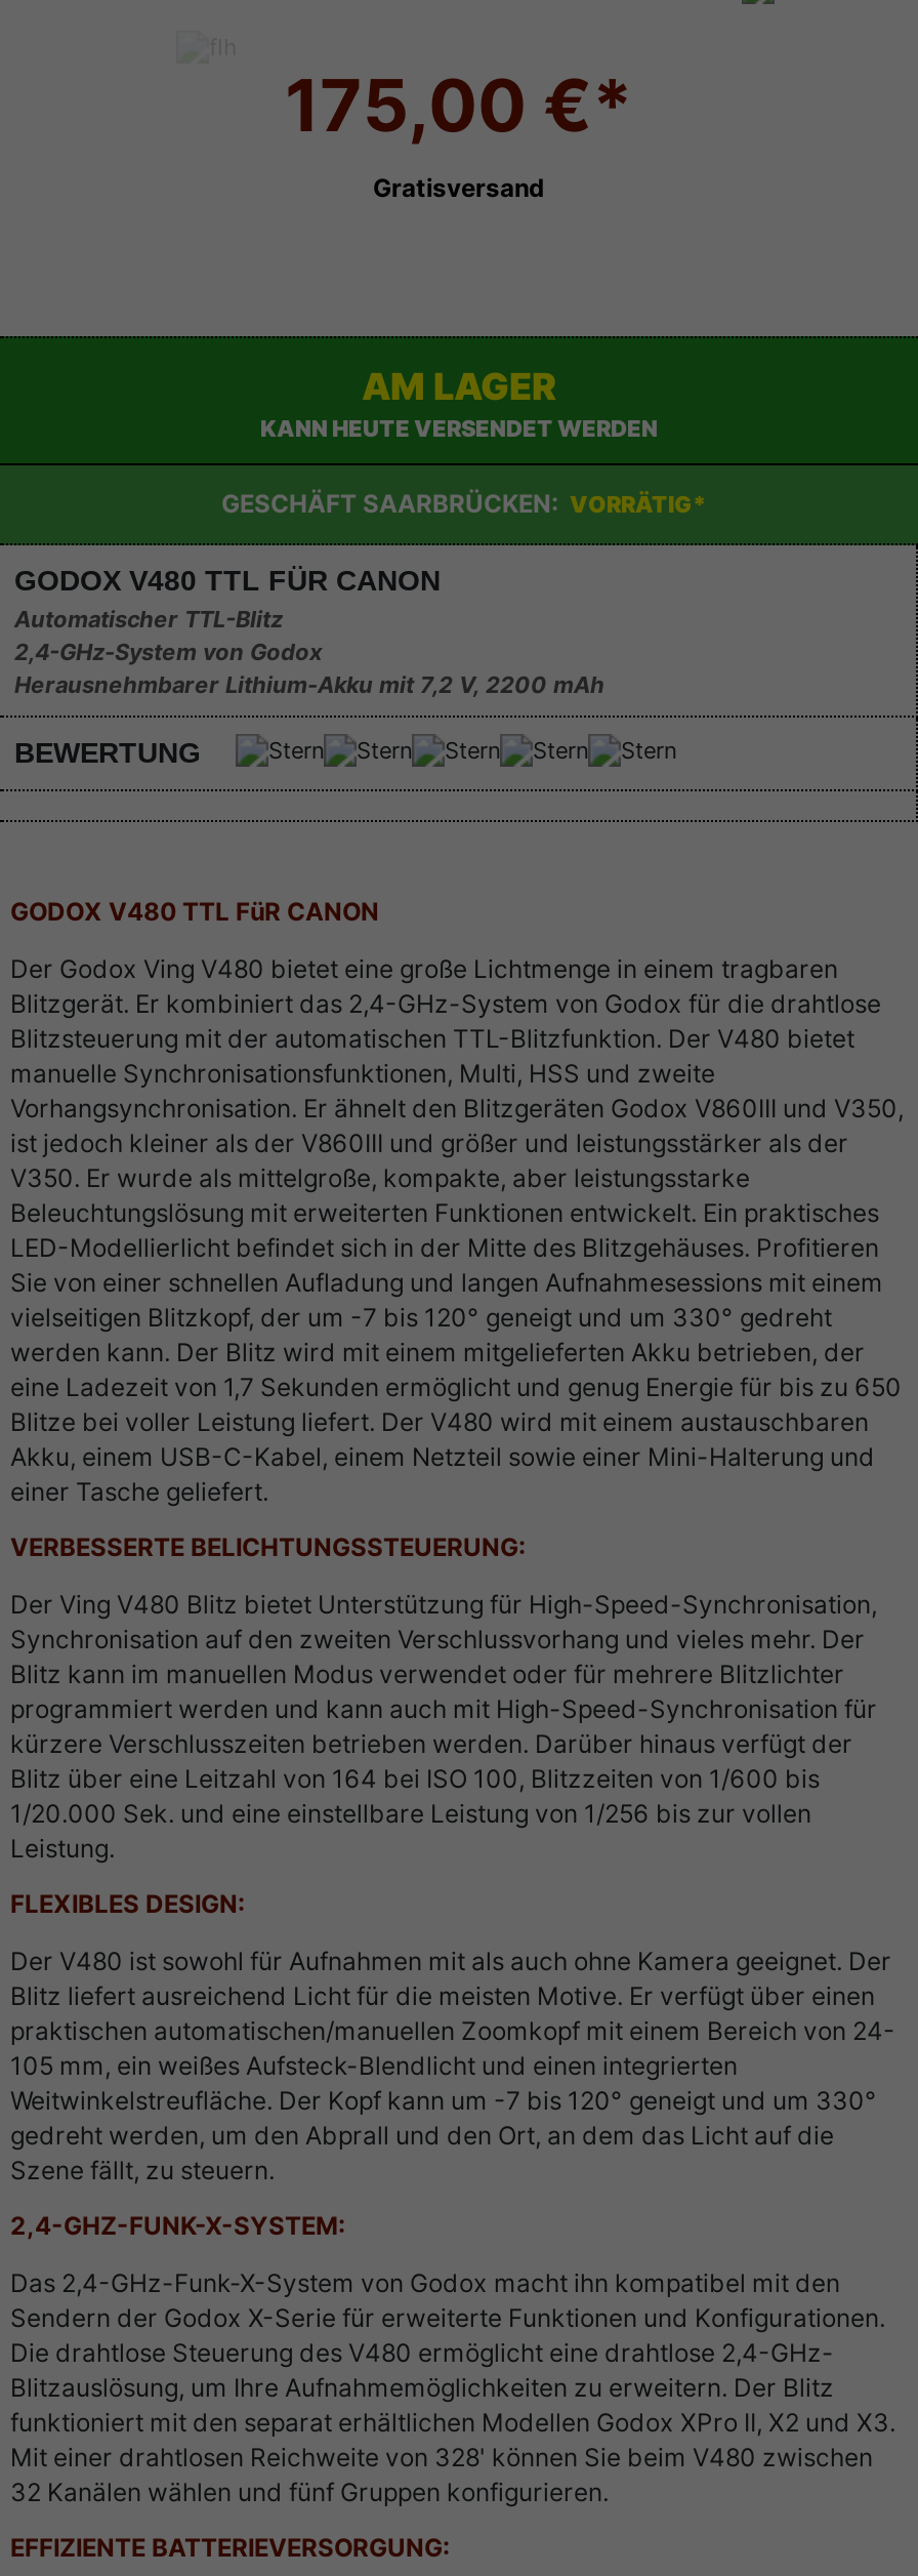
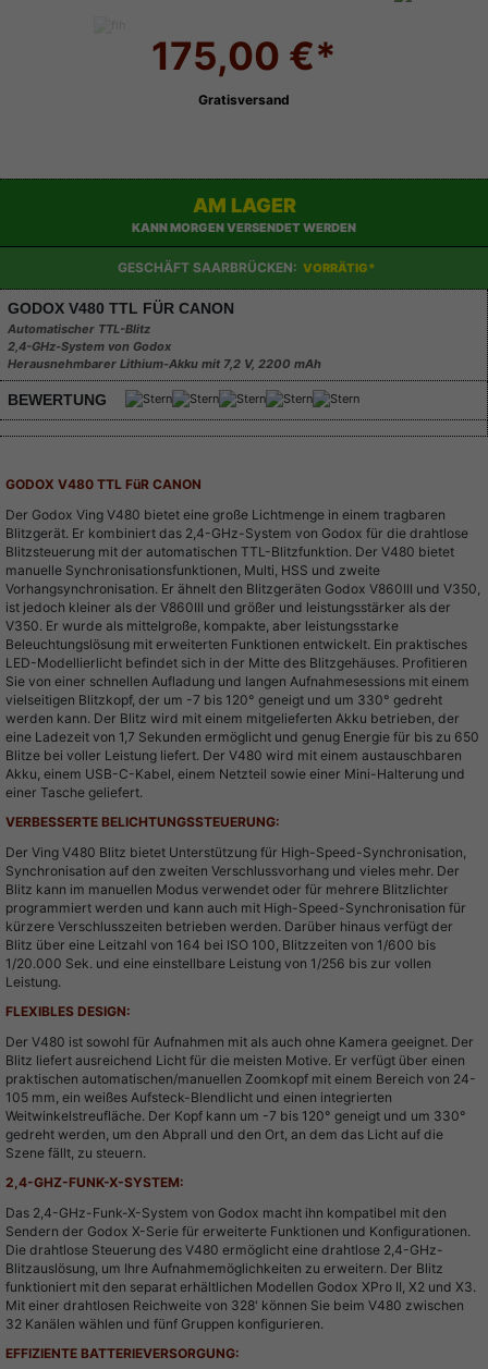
- KANN HEUTE VERSENDET WERDEN
+ KANN MORGEN VERSENDET WERDEN
